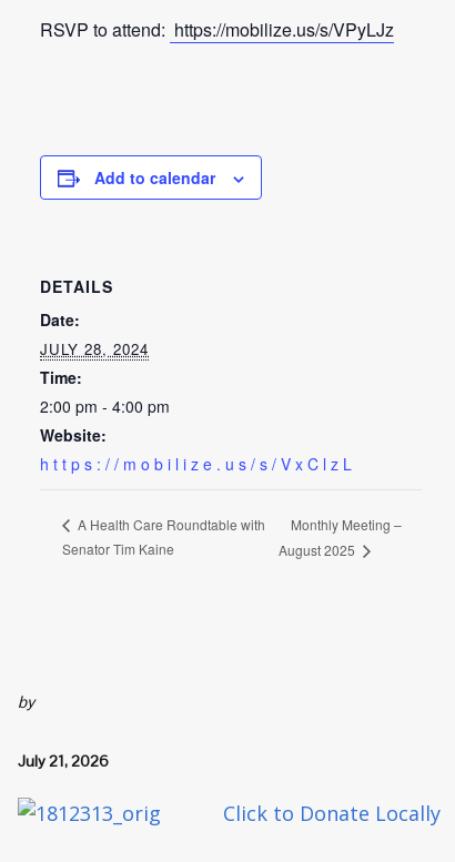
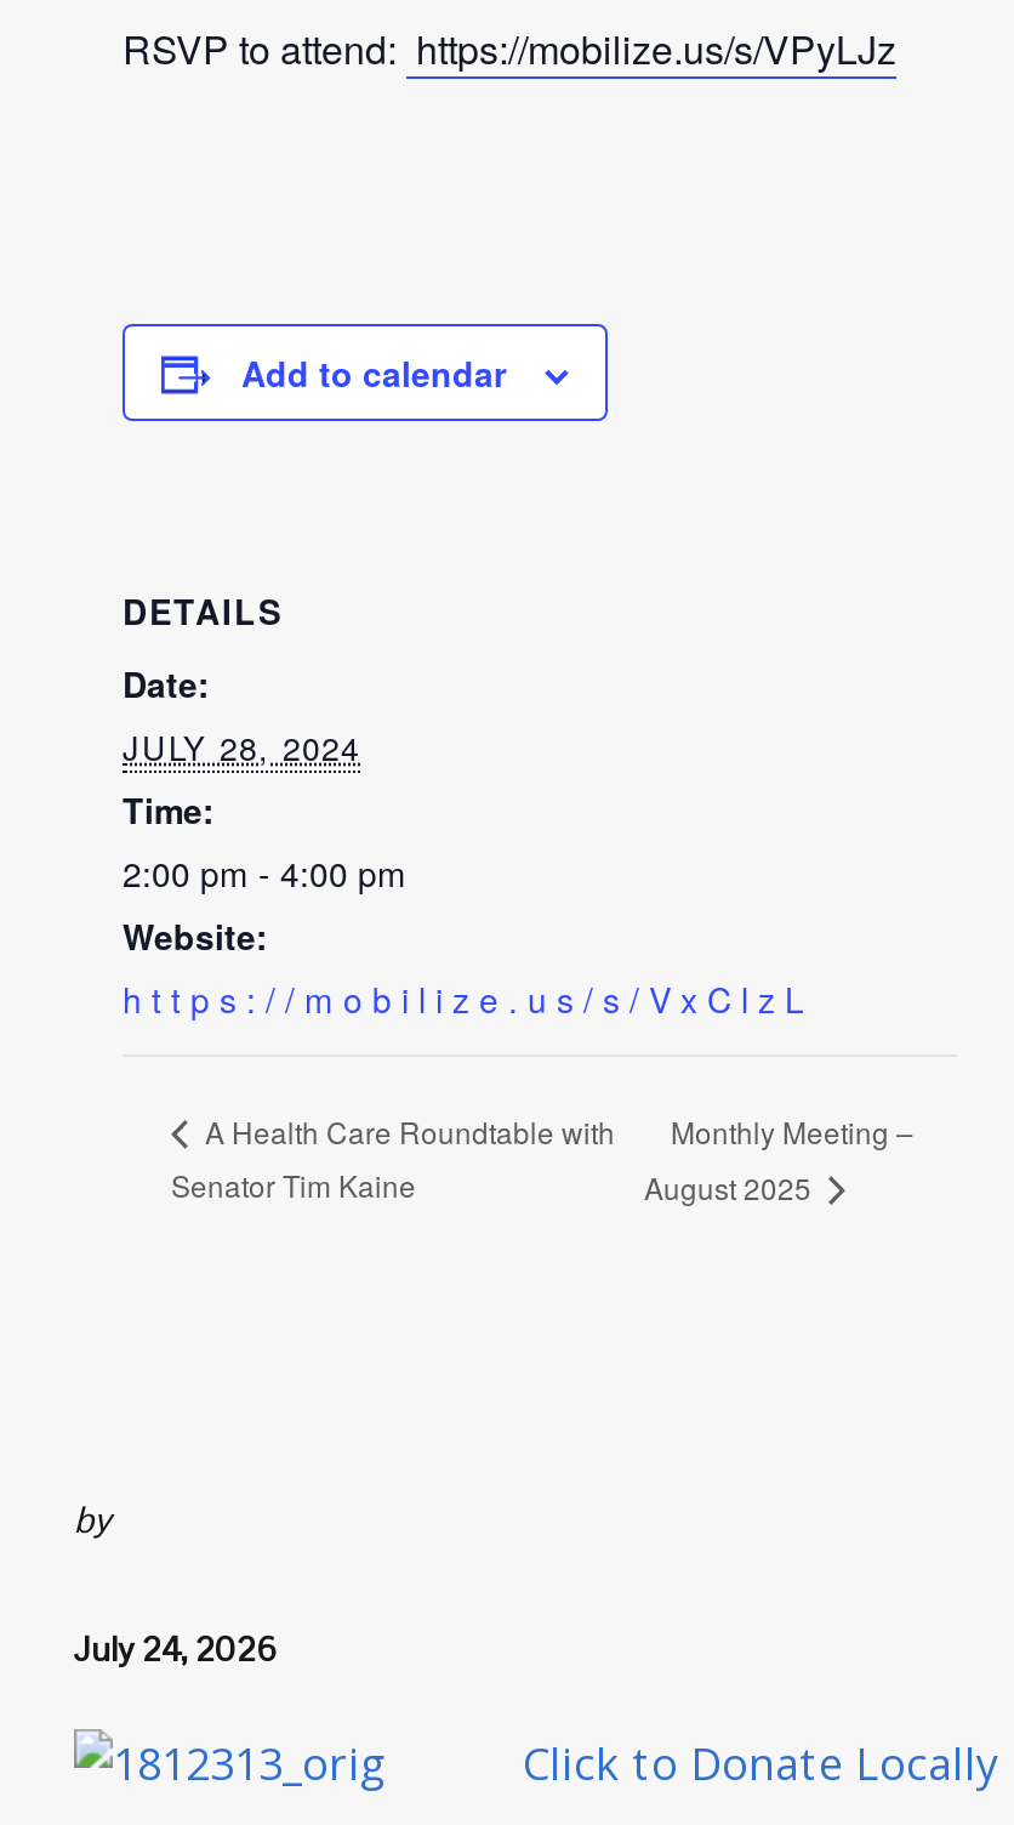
- July 21, 2026
+ July 24, 2026
